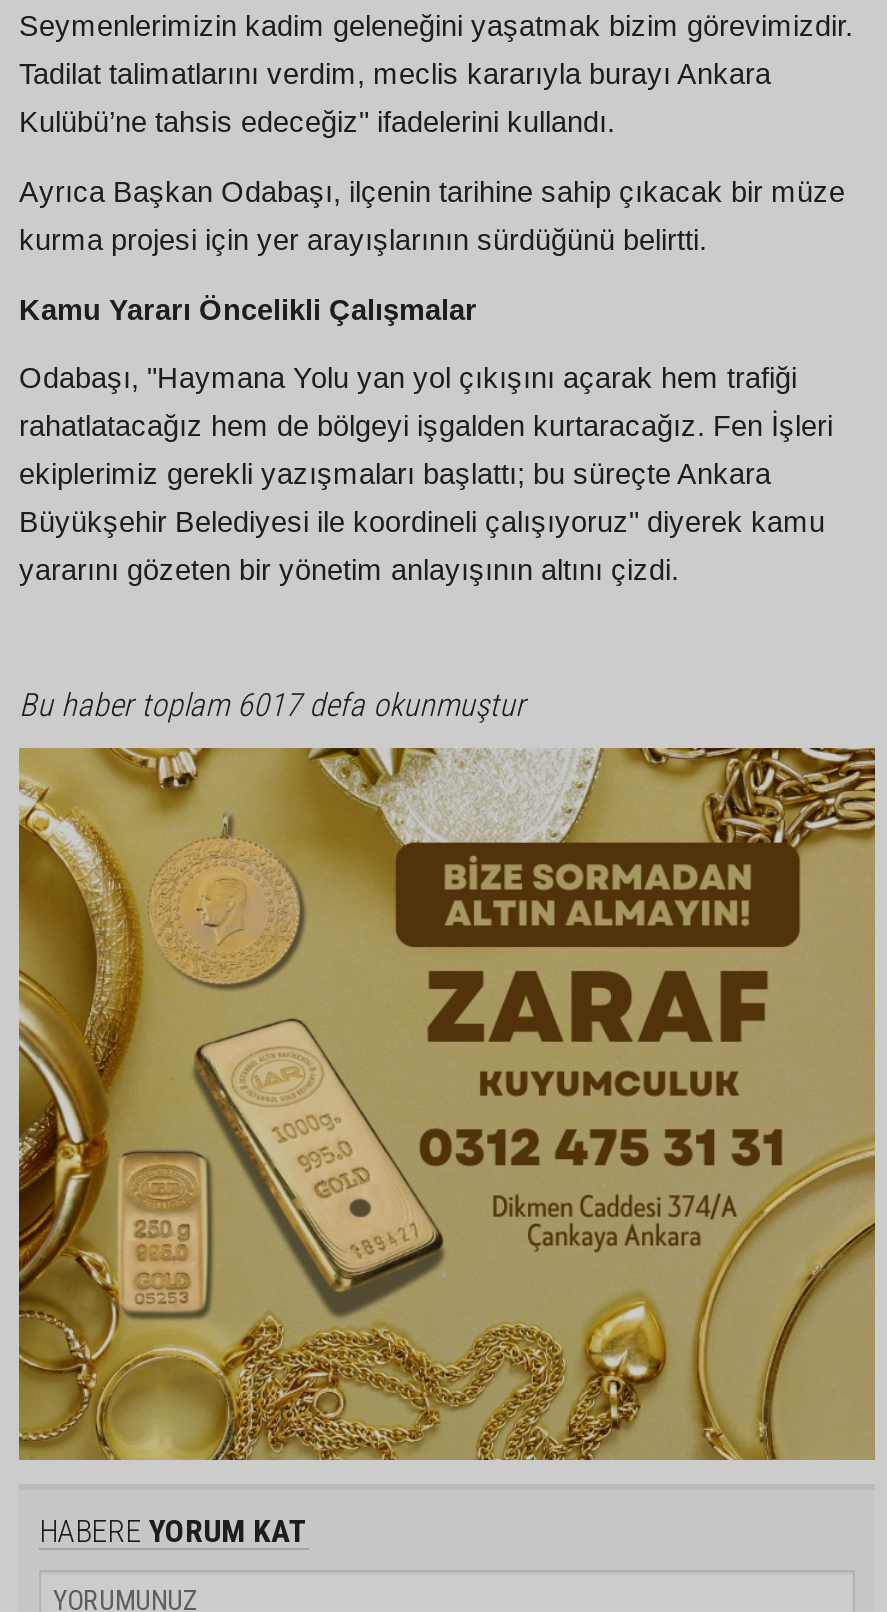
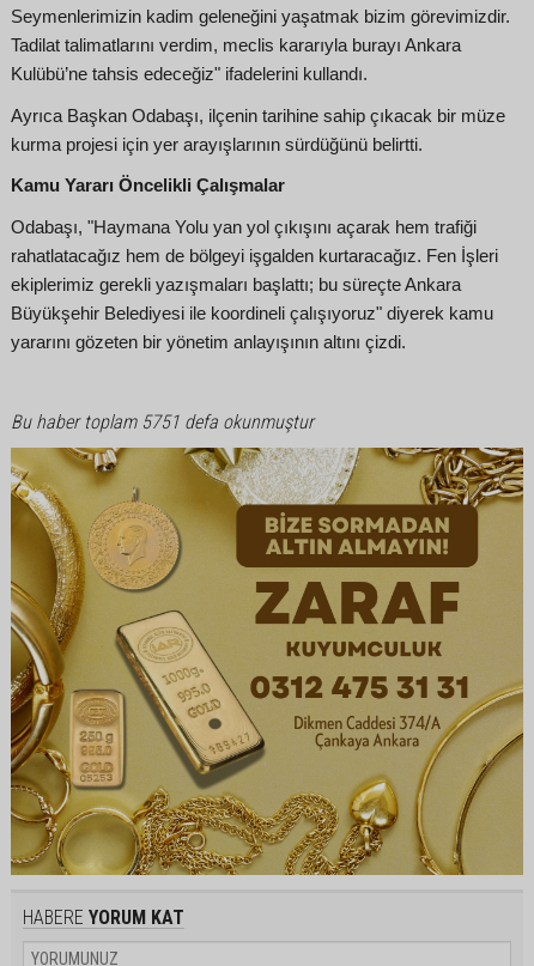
- Bu haber toplam 6017 defa okunmuştur
+ Bu haber toplam 5751 defa okunmuştur
